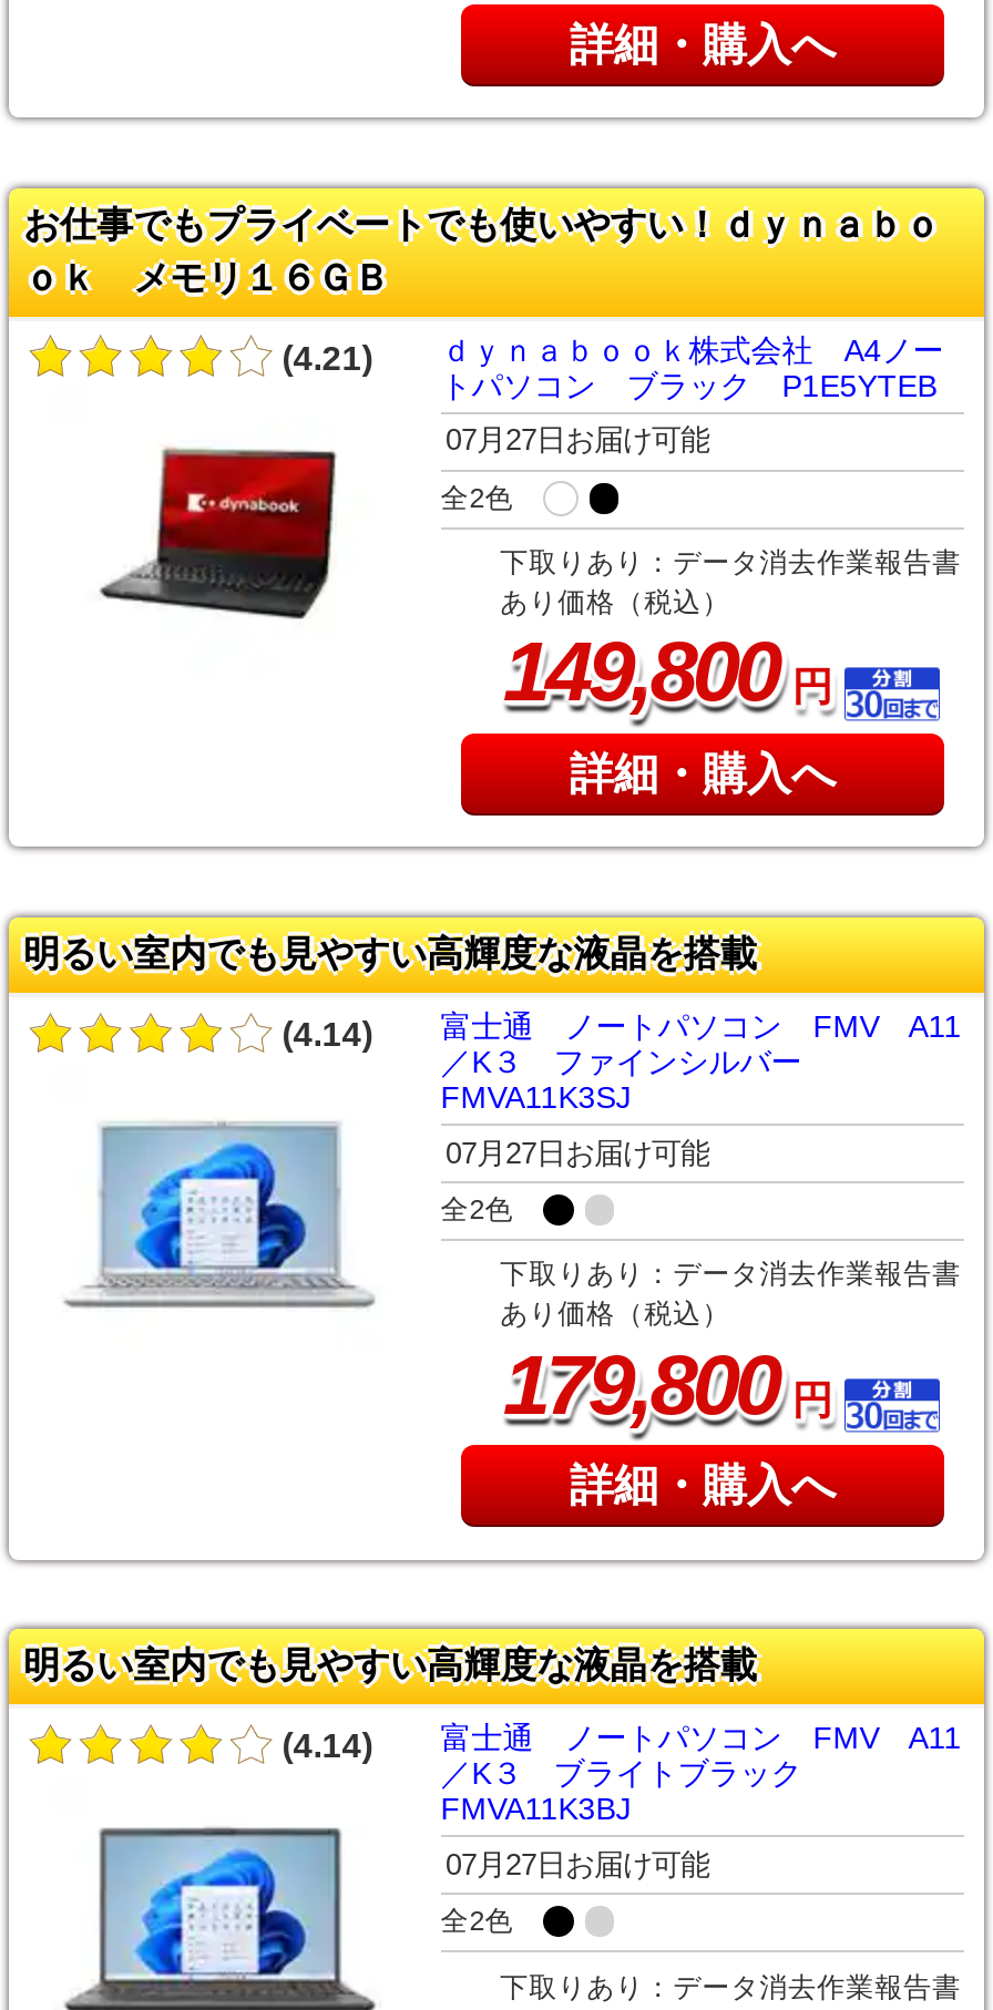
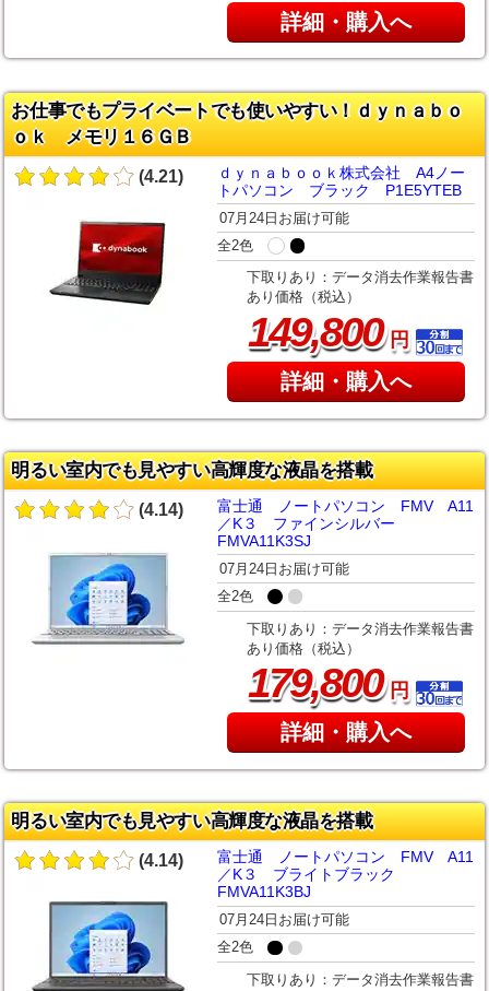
- 07月27日お届け可能
+ 07月24日お届け可能

- 07月27日お届け可能
+ 07月24日お届け可能

- 07月27日お届け可能
+ 07月24日お届け可能
